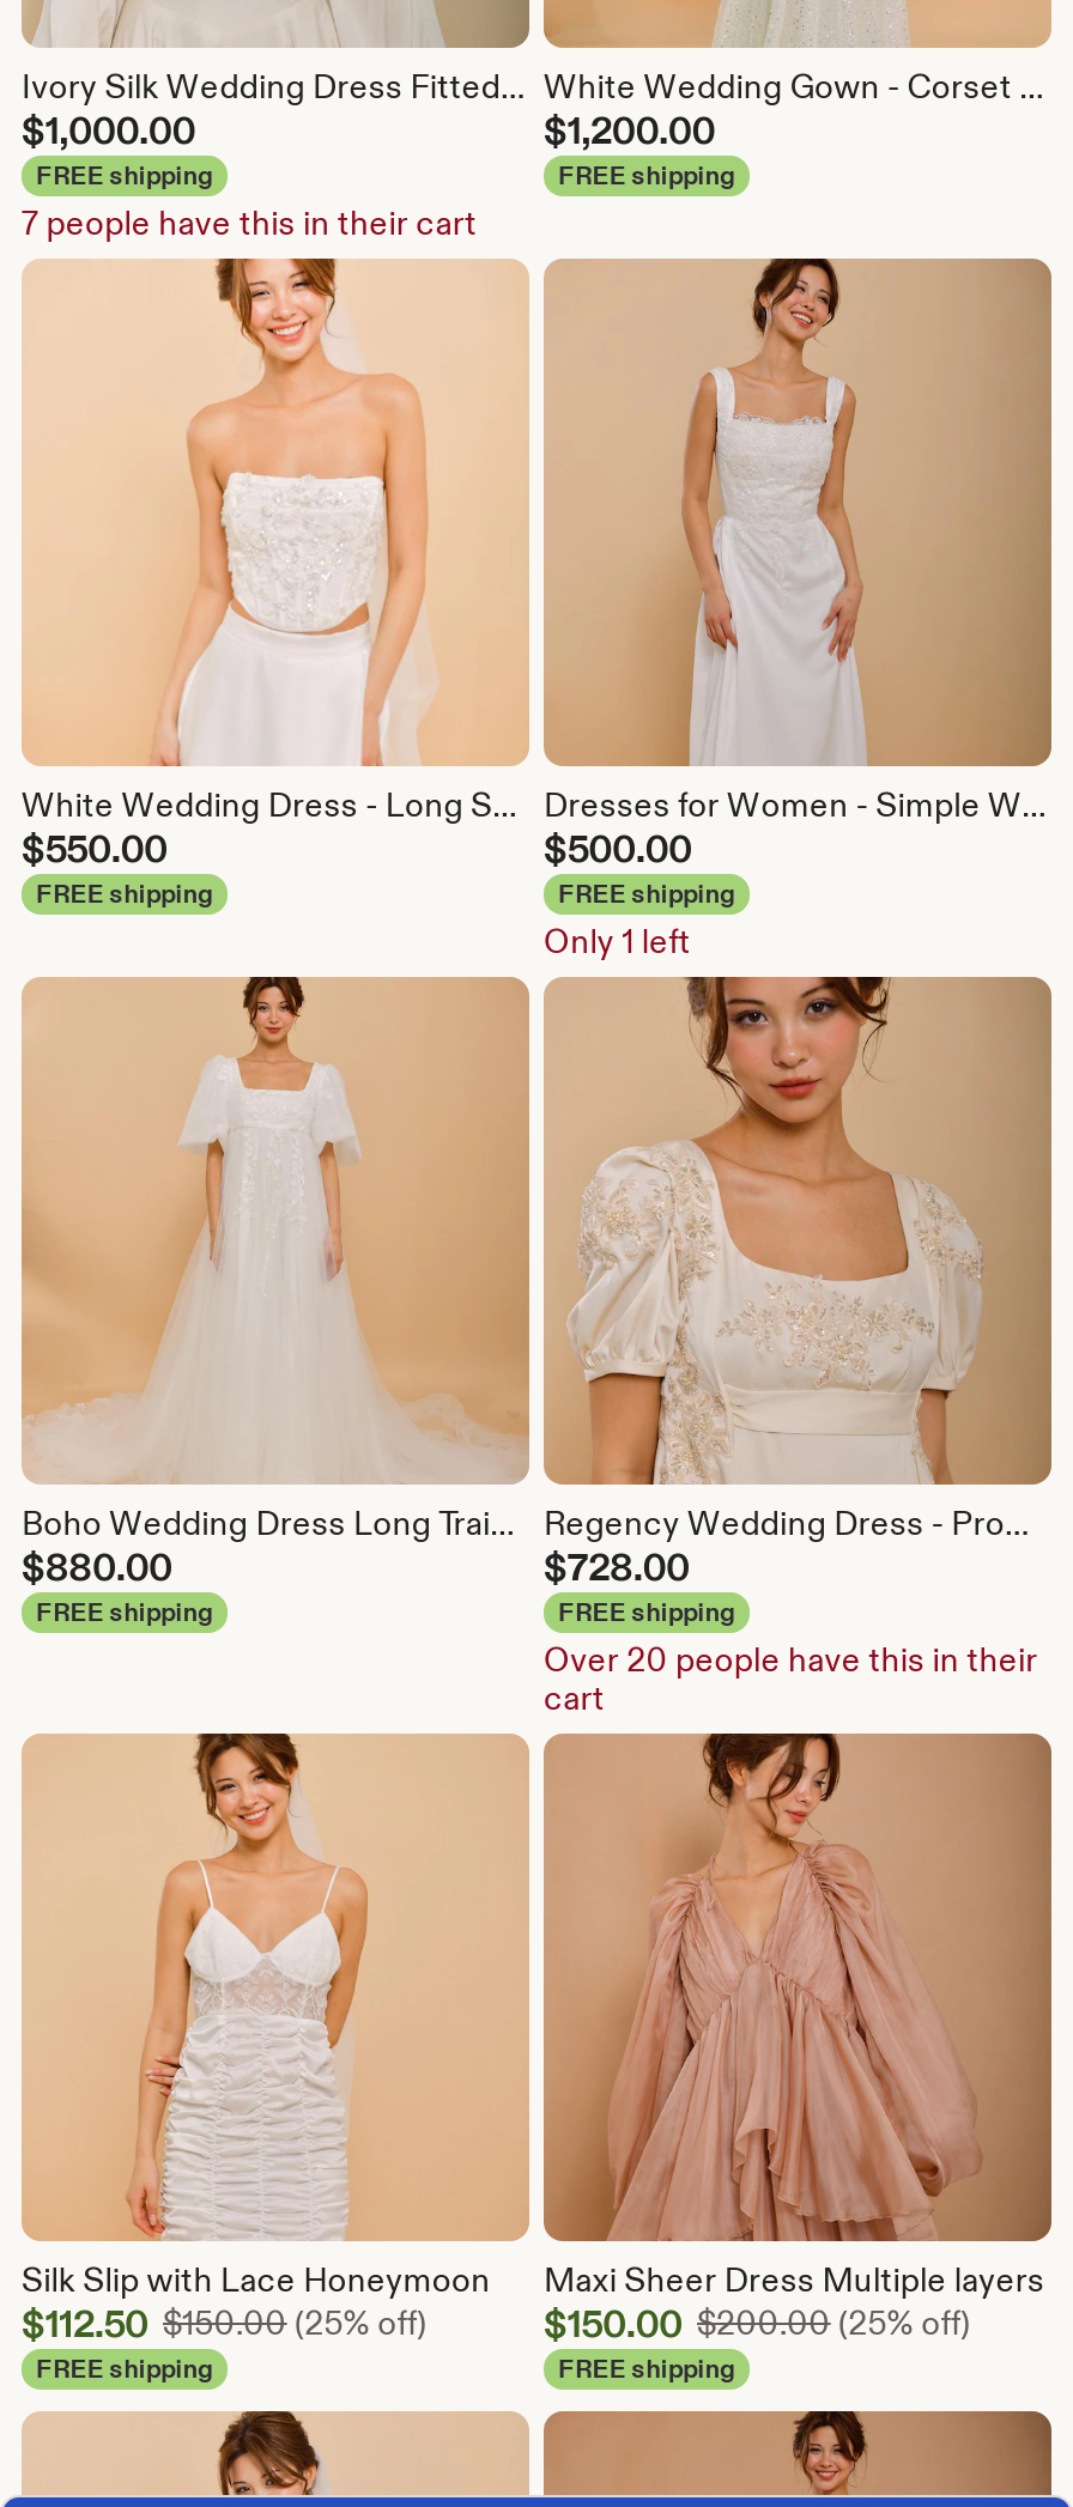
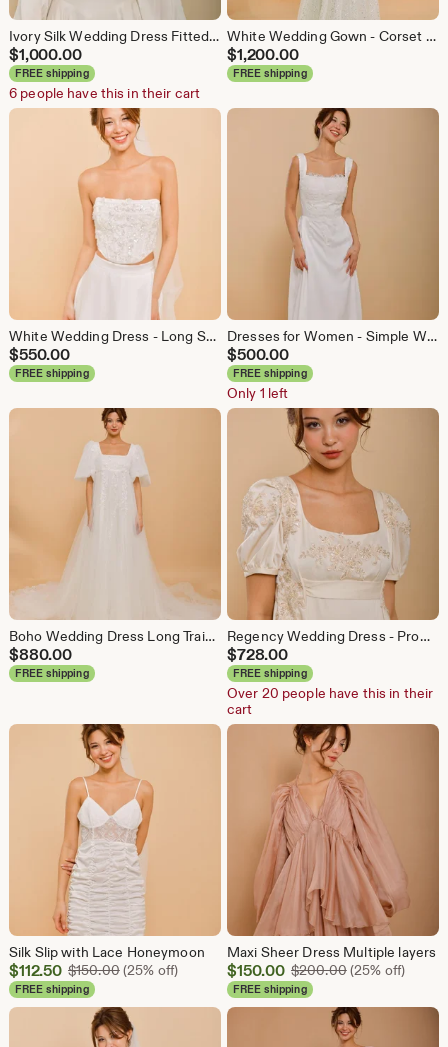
- 7 people have this in their cart
+ 6 people have this in their cart
